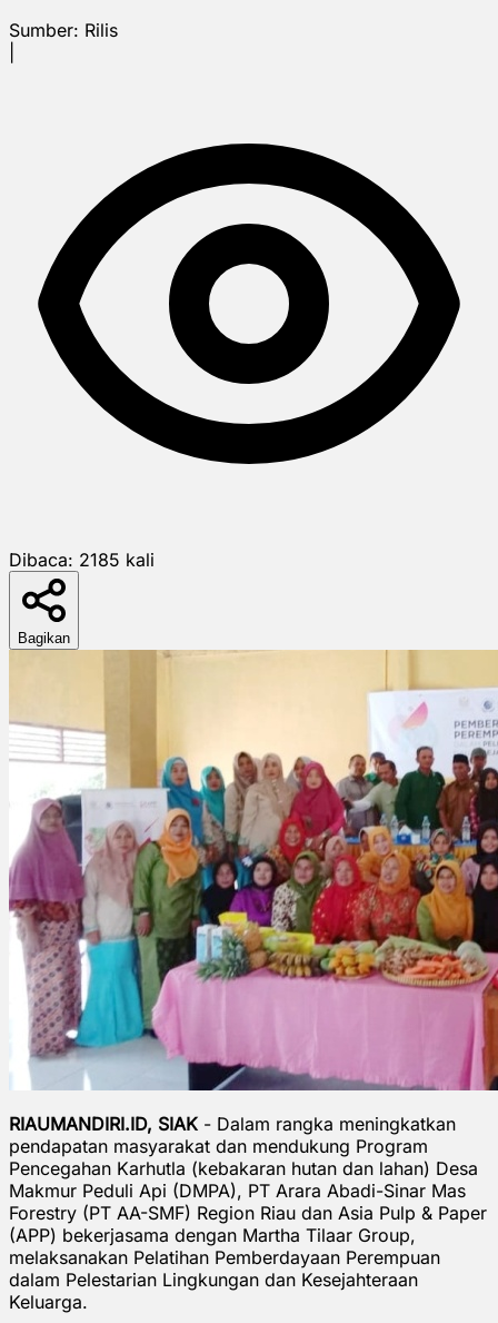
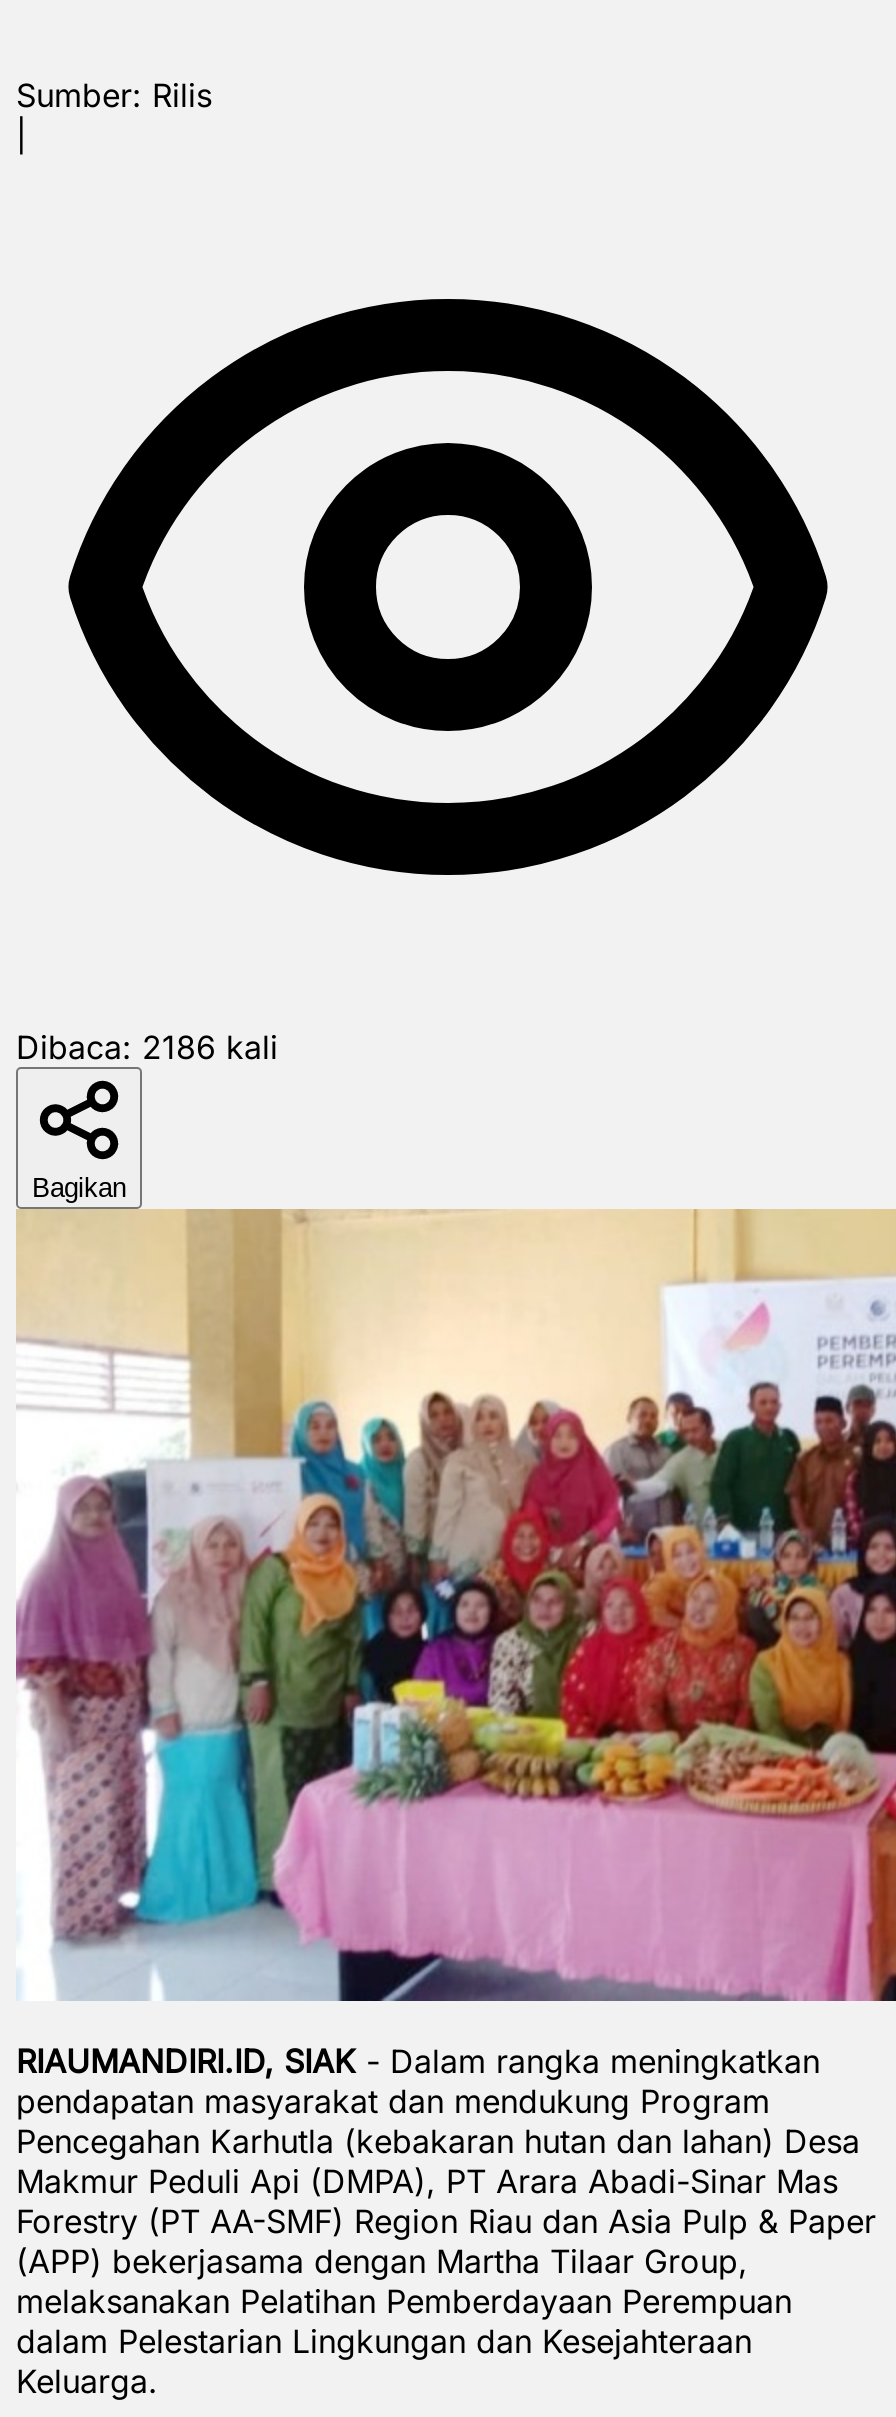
- Dibaca: 2185 kali
+ Dibaca: 2186 kali
